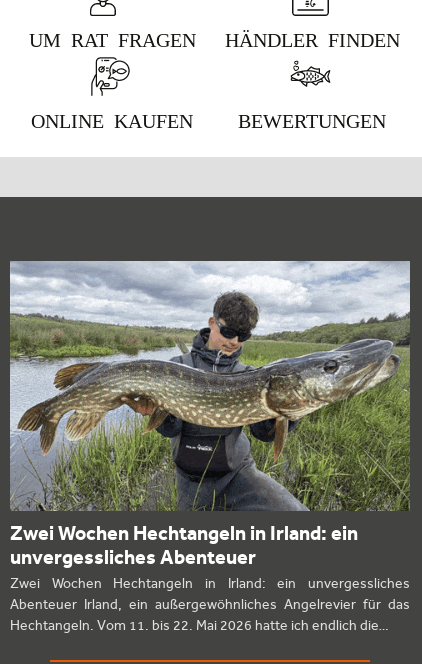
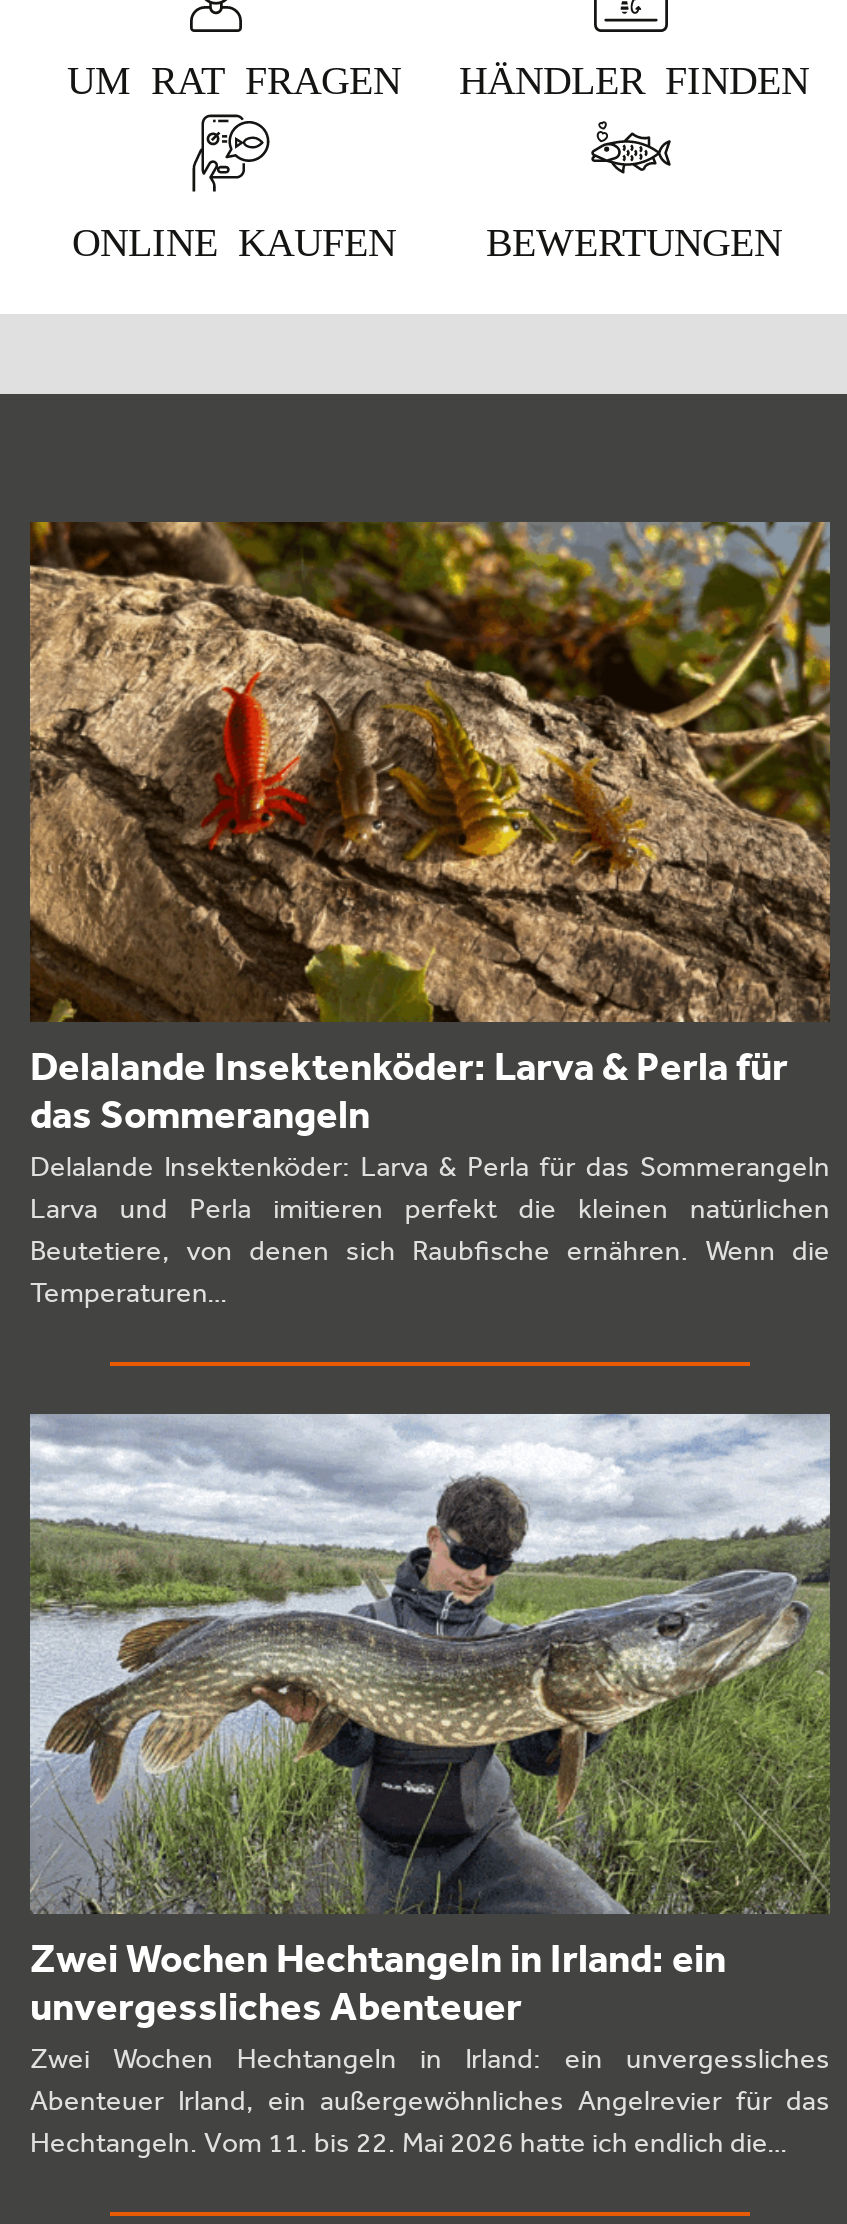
+ [image]
+ Delalande Insektenköder: Larva & Perla für
+ das Sommerangeln
+ Delalande Insektenköder: Larva & Perla für das Sommerangeln
+ Larva und Perla imitieren perfekt die kleinen natürlichen
+ Beutetiere, von denen sich Raubfische ernähren. Wenn die
+ Temperaturen…
